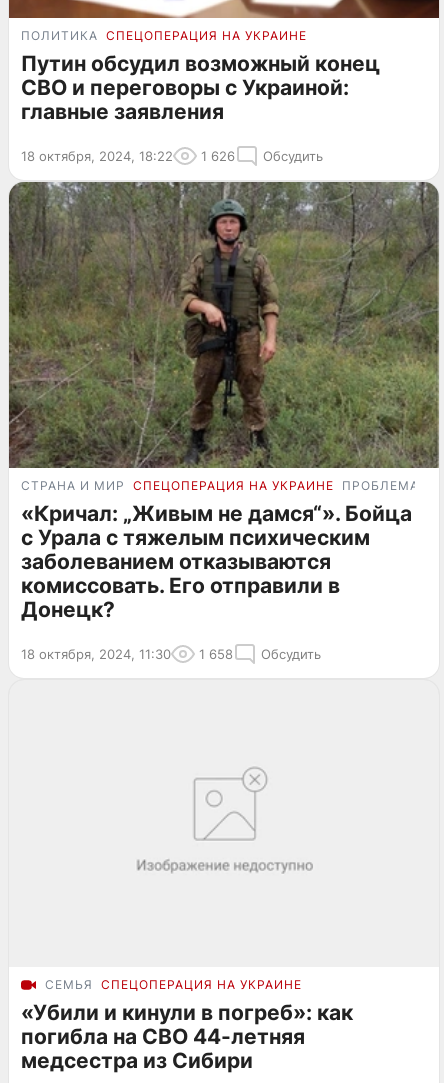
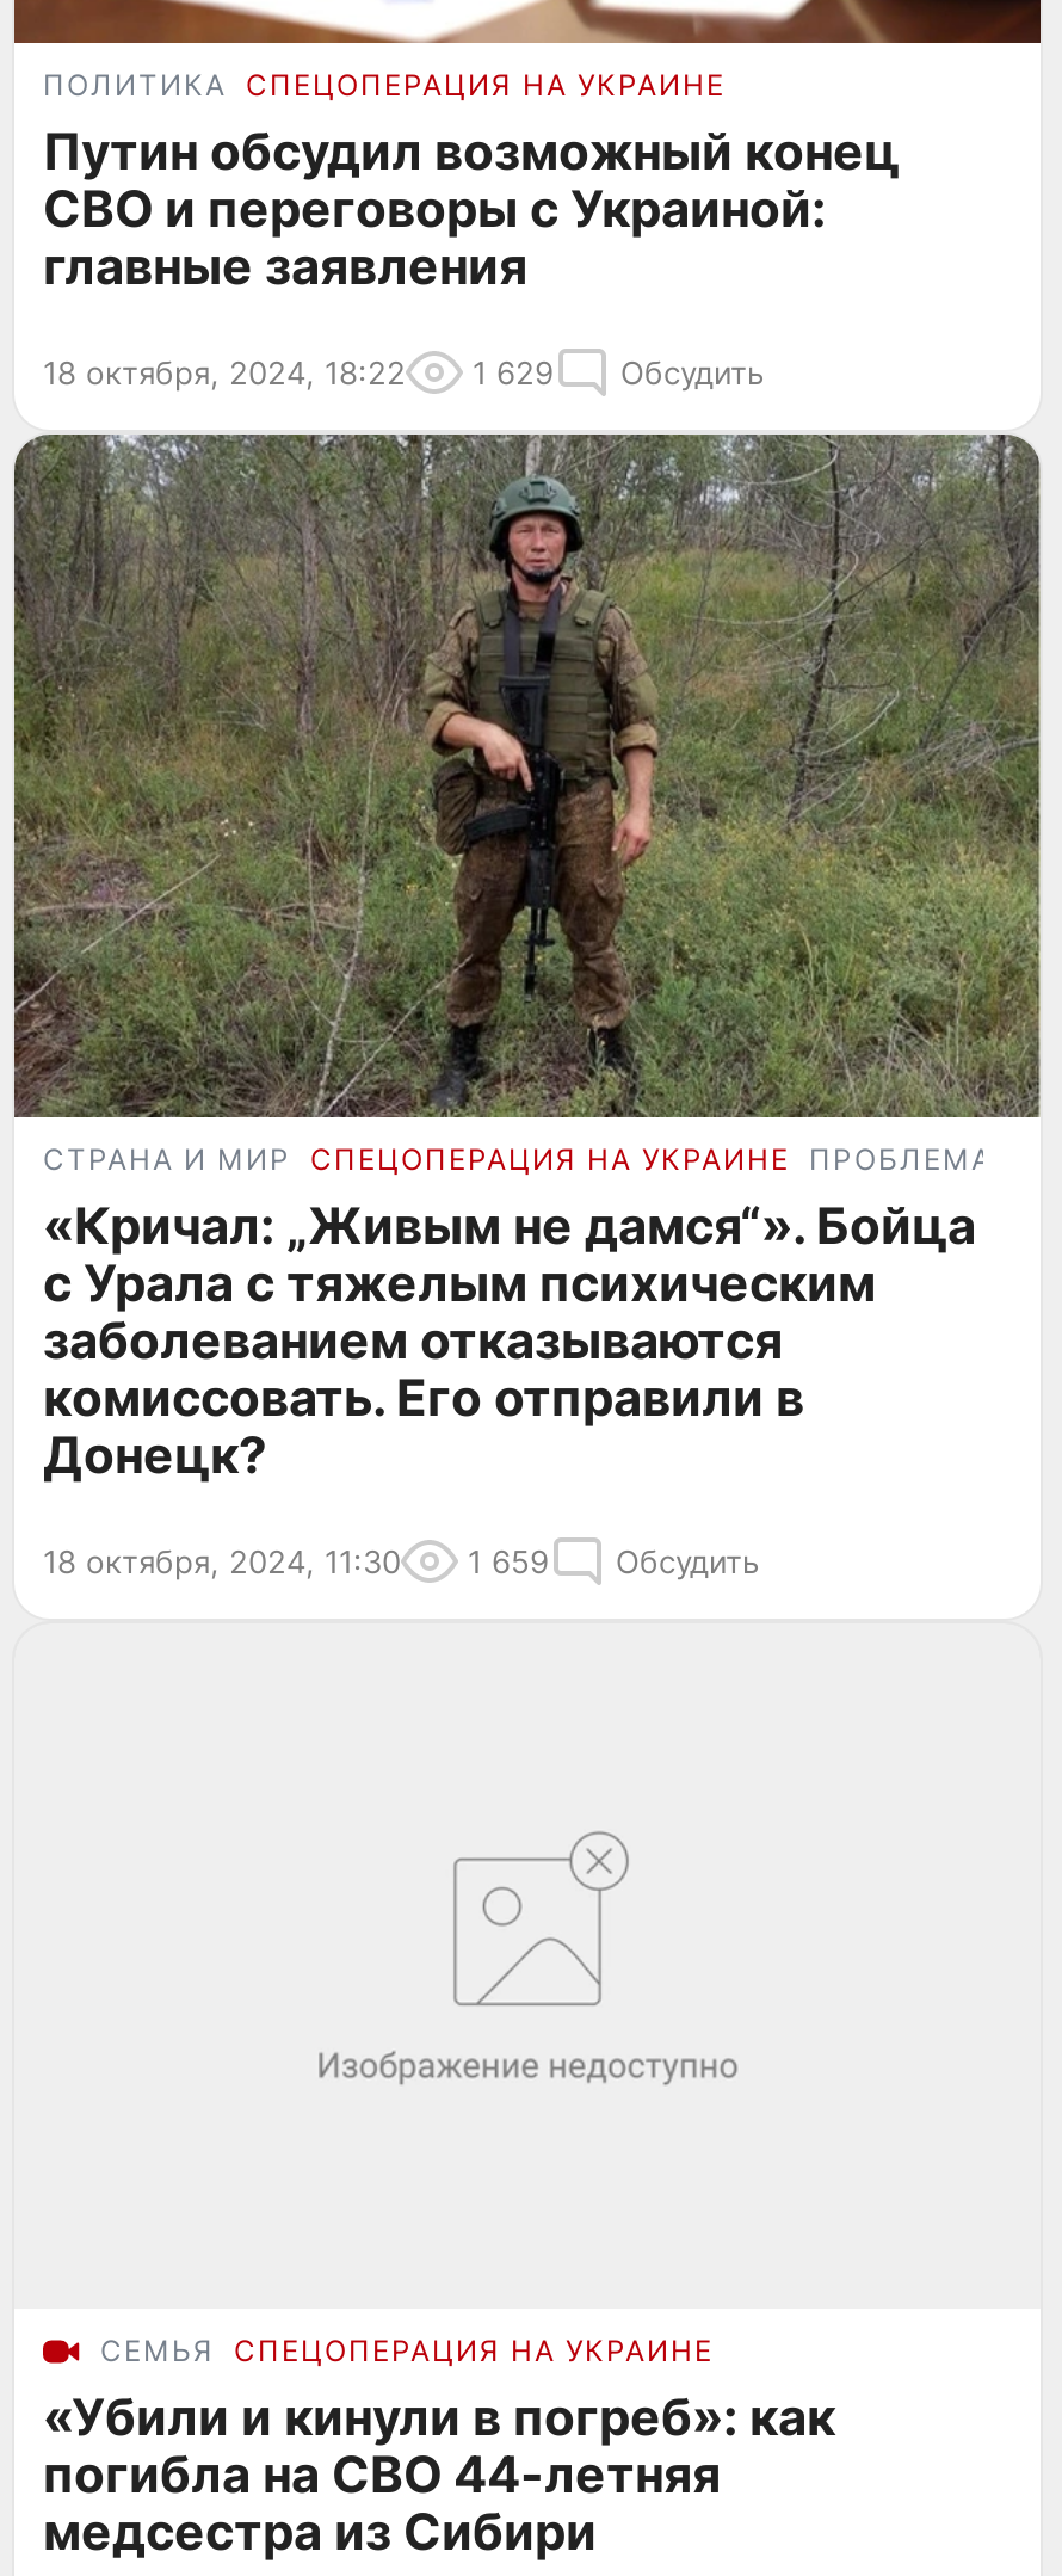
- 18 октября, 2024, 18:22 1 626 Обсудить
+ 18 октября, 2024, 18:22 1 629 Обсудить

- 18 октября, 2024, 11:30 1 658 Обсудить
+ 18 октября, 2024, 11:30 1 659 Обсудить
